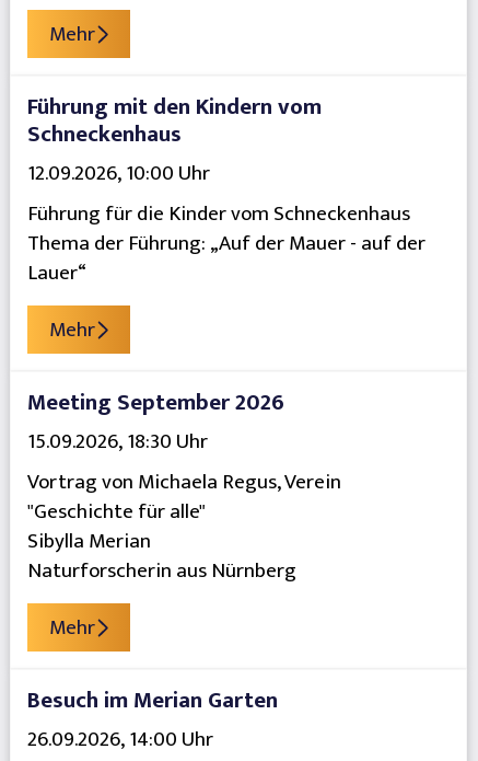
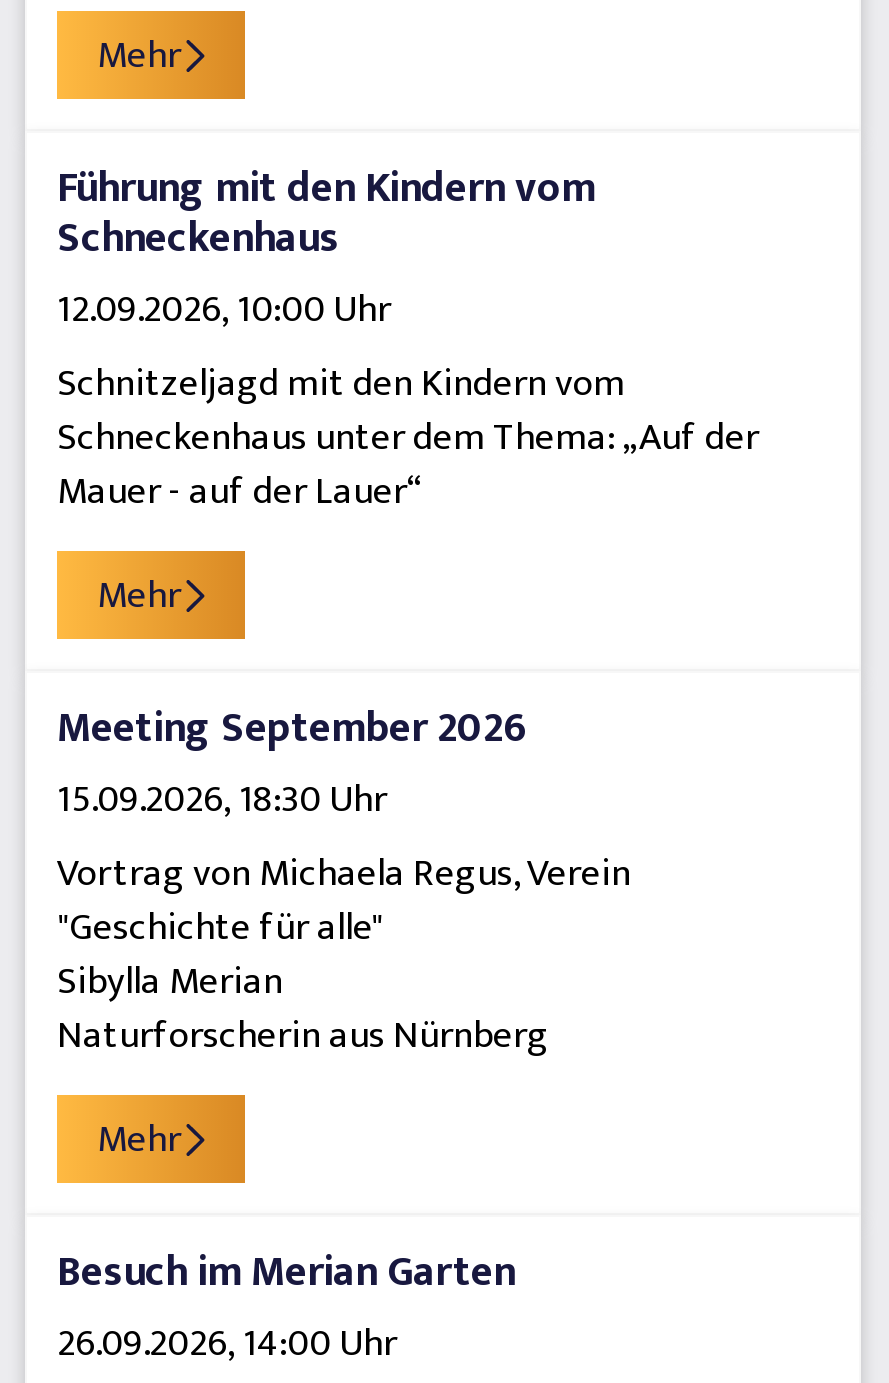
- Führung für die Kinder vom Schneckenhaus
- Thema der Führung: „Auf der Mauer - auf der
- Lauer“
+ Schnitzeljagd mit den Kindern vom
+ Schneckenhaus unter dem Thema: „Auf der
+ Mauer - auf der Lauer“
